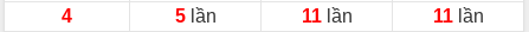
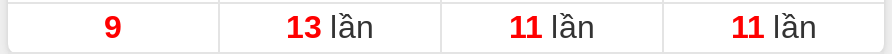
- 4
+ 9

- 5 lần
+ 13 lần
